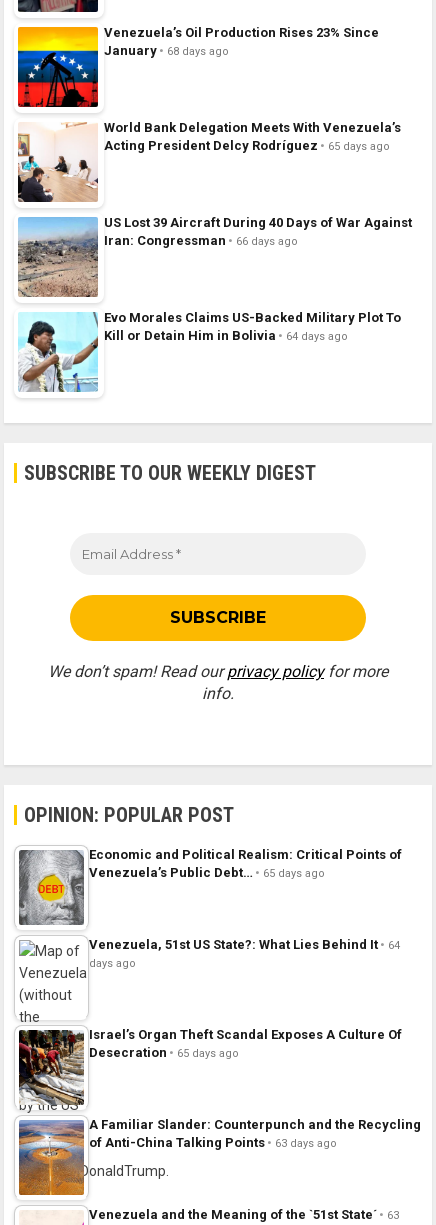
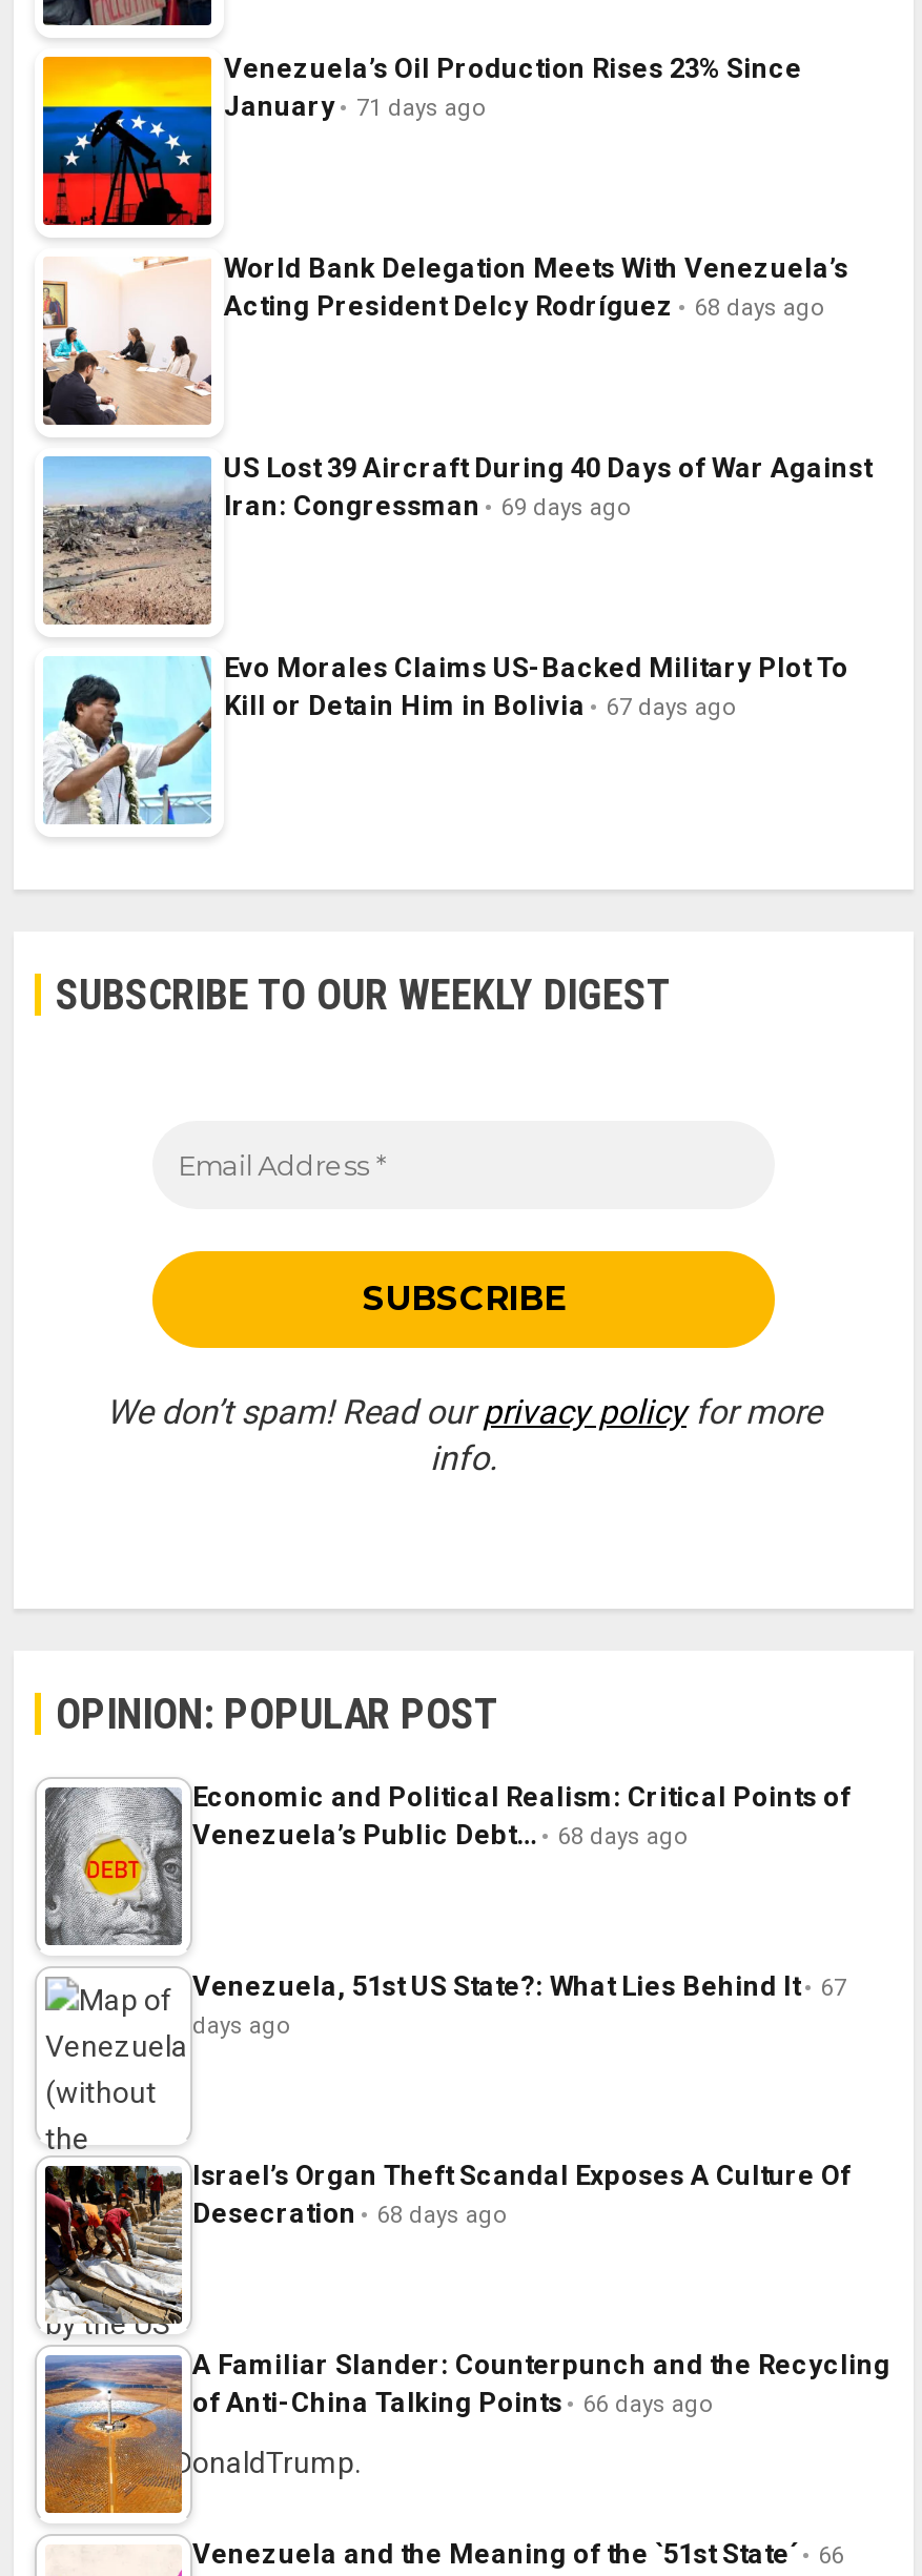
- January 68 days ago
+ January 71 days ago

- Acting President Delcy Rodríguez 65 days ago
+ Acting President Delcy Rodríguez 68 days ago

- Iran: Congressman 66 days ago
+ Iran: Congressman 69 days ago

- Kill or Detain Him in Bolivia 64 days ago
+ Kill or Detain Him in Bolivia 67 days ago

- Venezuela’s Public Debt… 65 days ago
+ Venezuela’s Public Debt… 68 days ago

- Venezuela, 51st US State?: What Lies Behind It 64
+ Venezuela, 51st US State?: What Lies Behind It 67

- Desecration 65 days ago
+ Desecration 68 days ago

- of Anti-China Talking Points 63 days ago
+ of Anti-China Talking Points 66 days ago

- Venezuela and the Meaning of the `51st State´ 63
+ Venezuela and the Meaning of the `51st State´ 66
